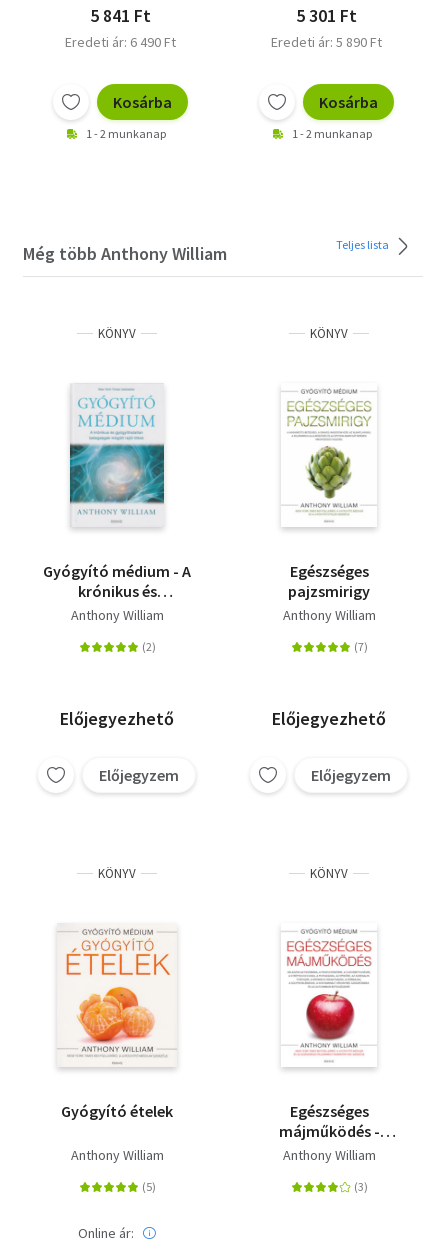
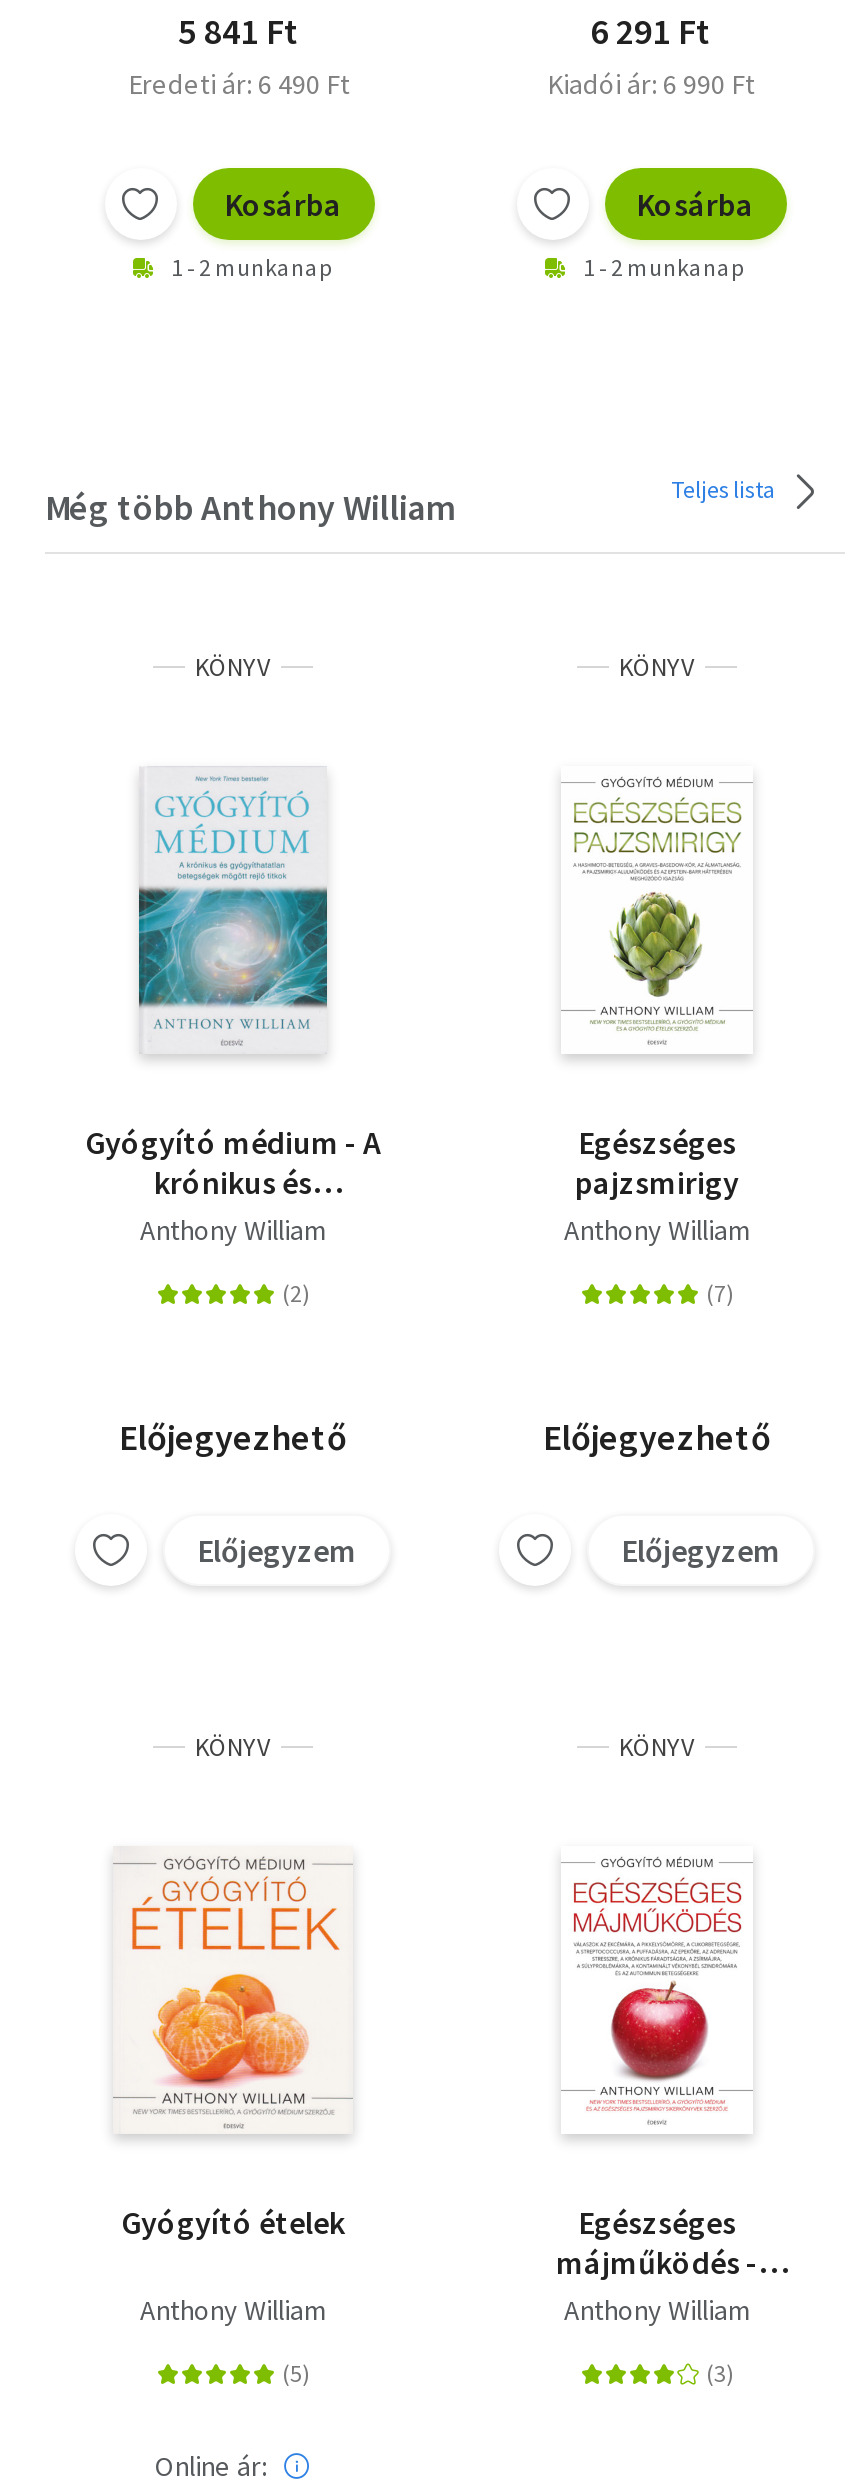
- 5 301 Ft
+ 6 291 Ft

- Eredeti ár: 5 890 Ft
+ Kiadói ár: 6 990 Ft
